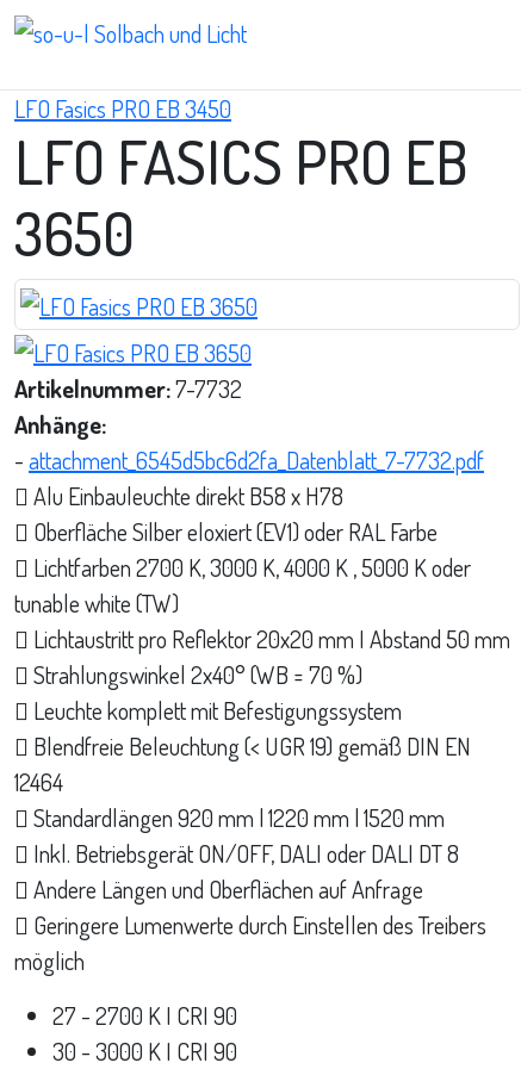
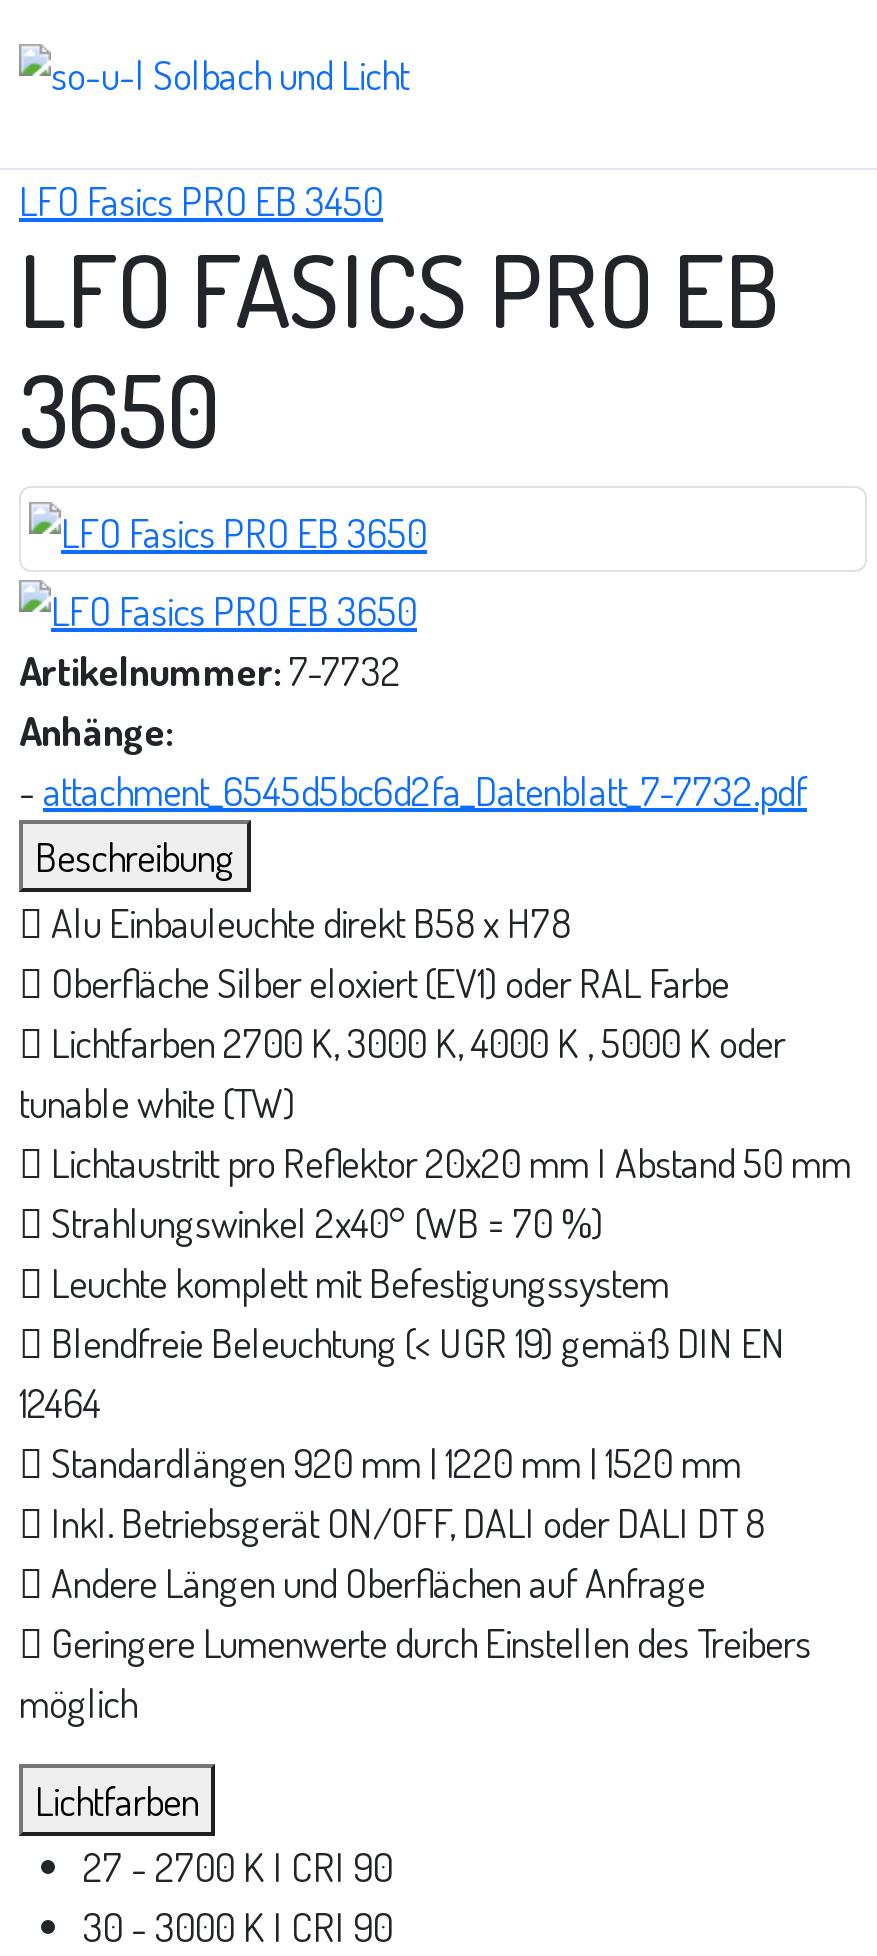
+ Beschreibung

+ Lichtfarben
